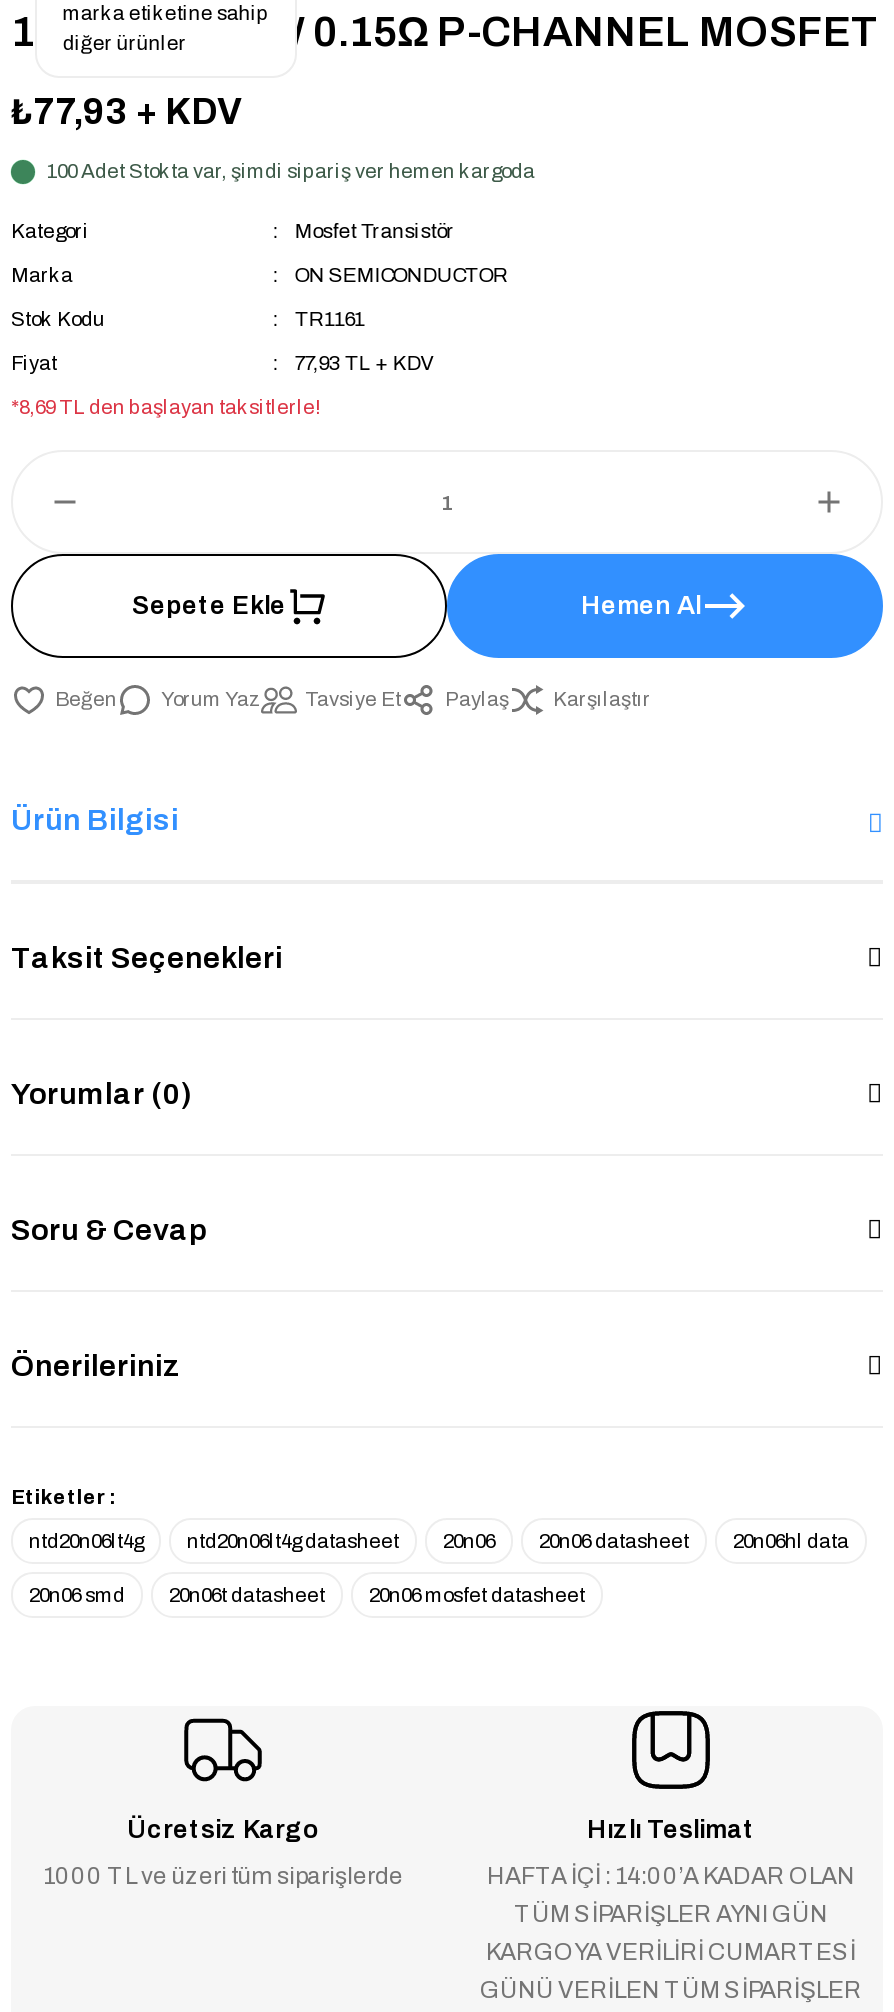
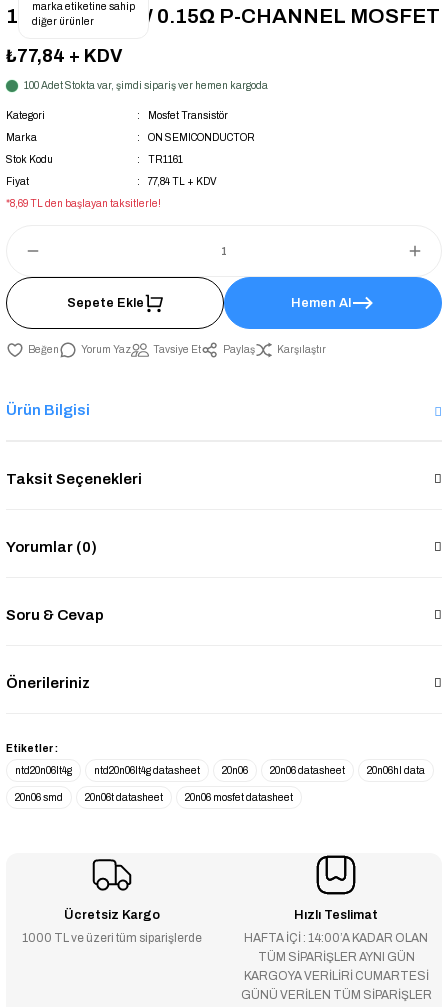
- ₺77,93 + KDV
+ ₺77,84 + KDV

- 77,93 TL + KDV
+ 77,84 TL + KDV
